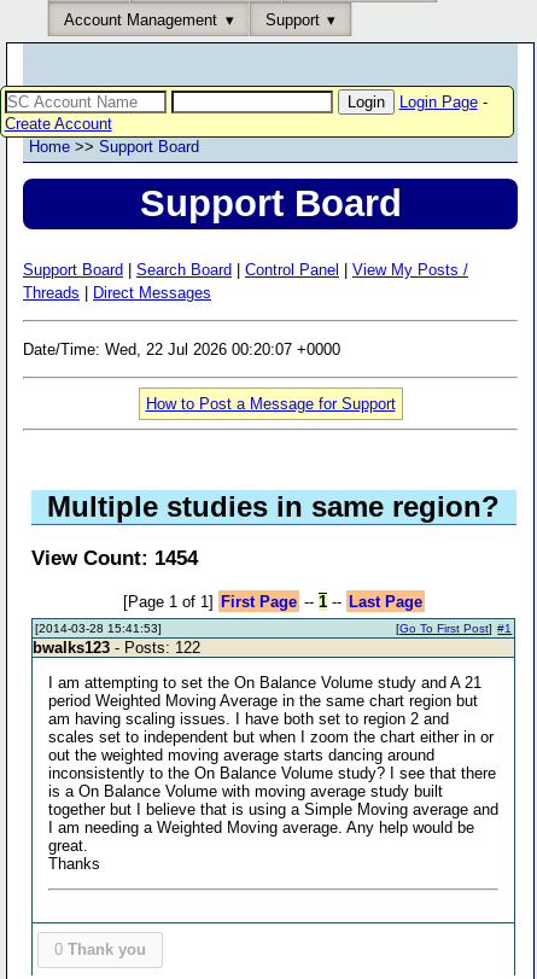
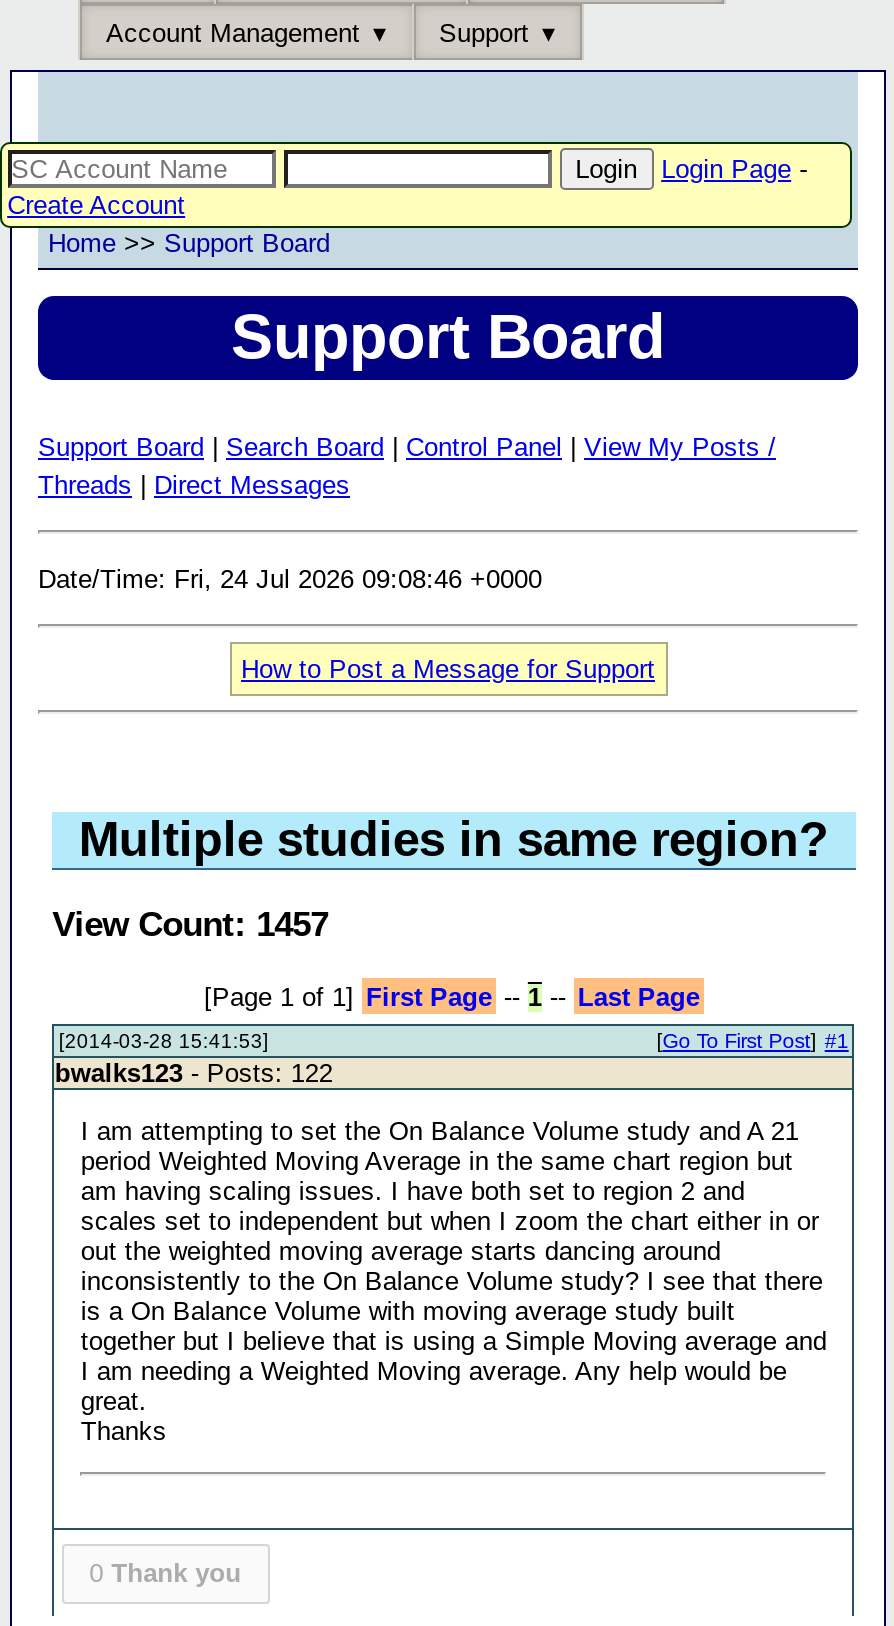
- Date/Time: Wed, 22 Jul 2026 00:20:07 +0000
+ Date/Time: Fri, 24 Jul 2026 09:08:46 +0000

- View Count: 1454
+ View Count: 1457
